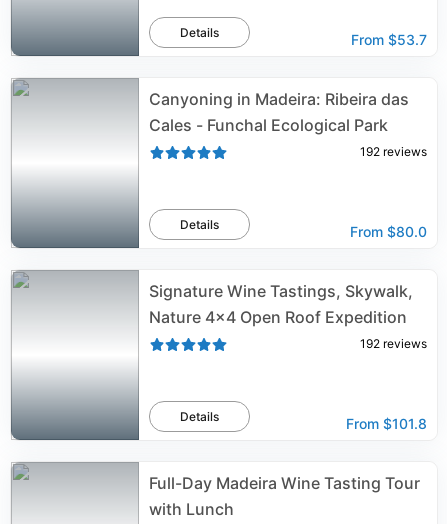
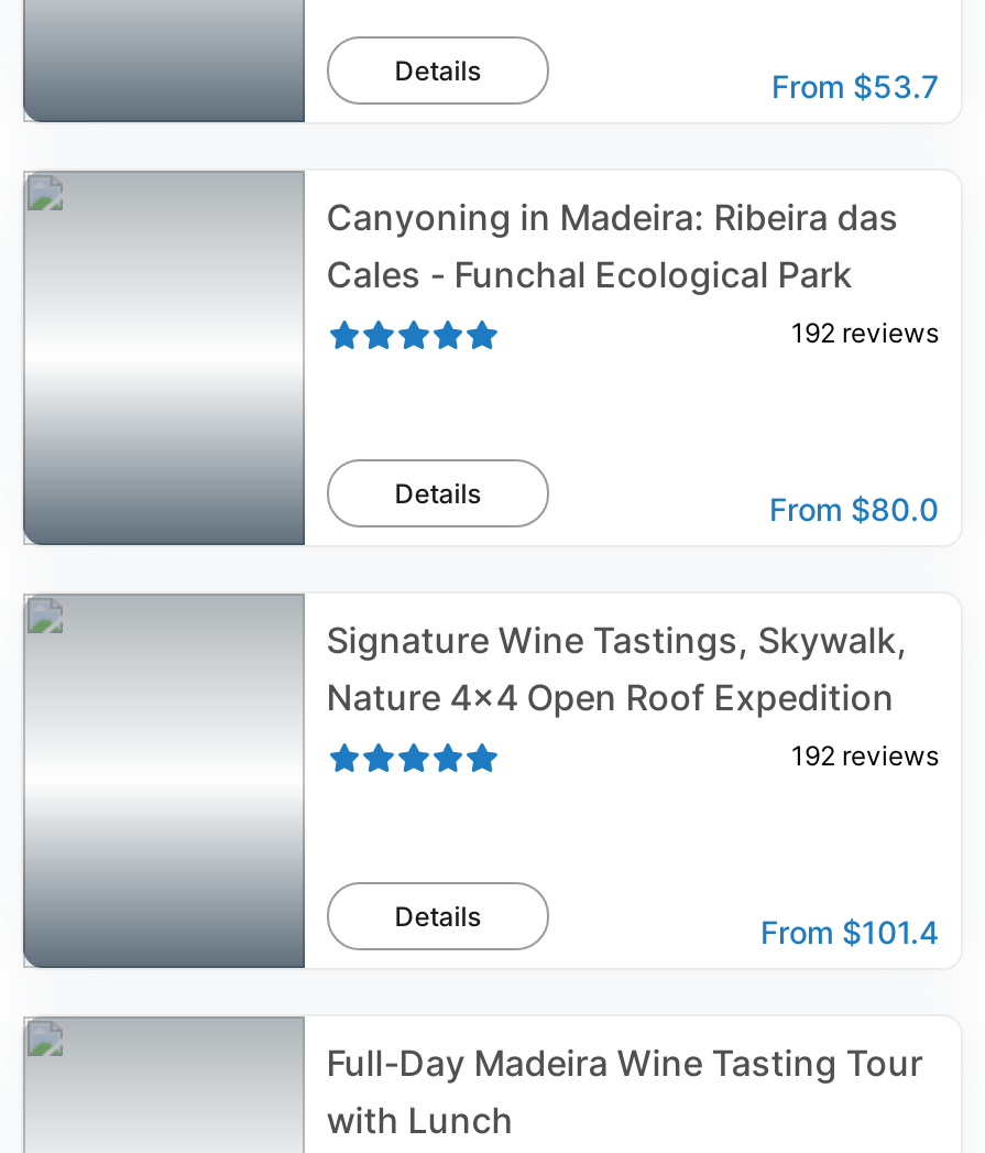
- From $101.8
+ From $101.4
